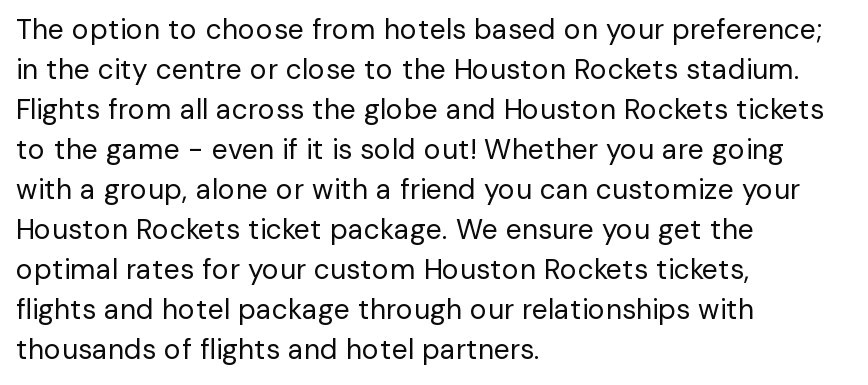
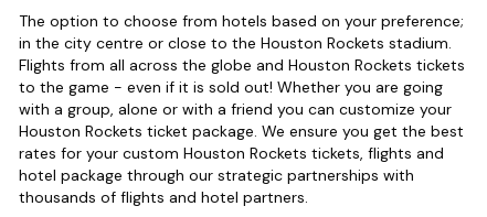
- Houston Rockets ticket package. We ensure you get the
- optimal rates for your custom Houston Rockets tickets,
- flights and hotel package through our relationships with
+ Houston Rockets ticket package. We ensure you get the best
+ rates for your custom Houston Rockets tickets, flights and
+ hotel package through our strategic partnerships with
